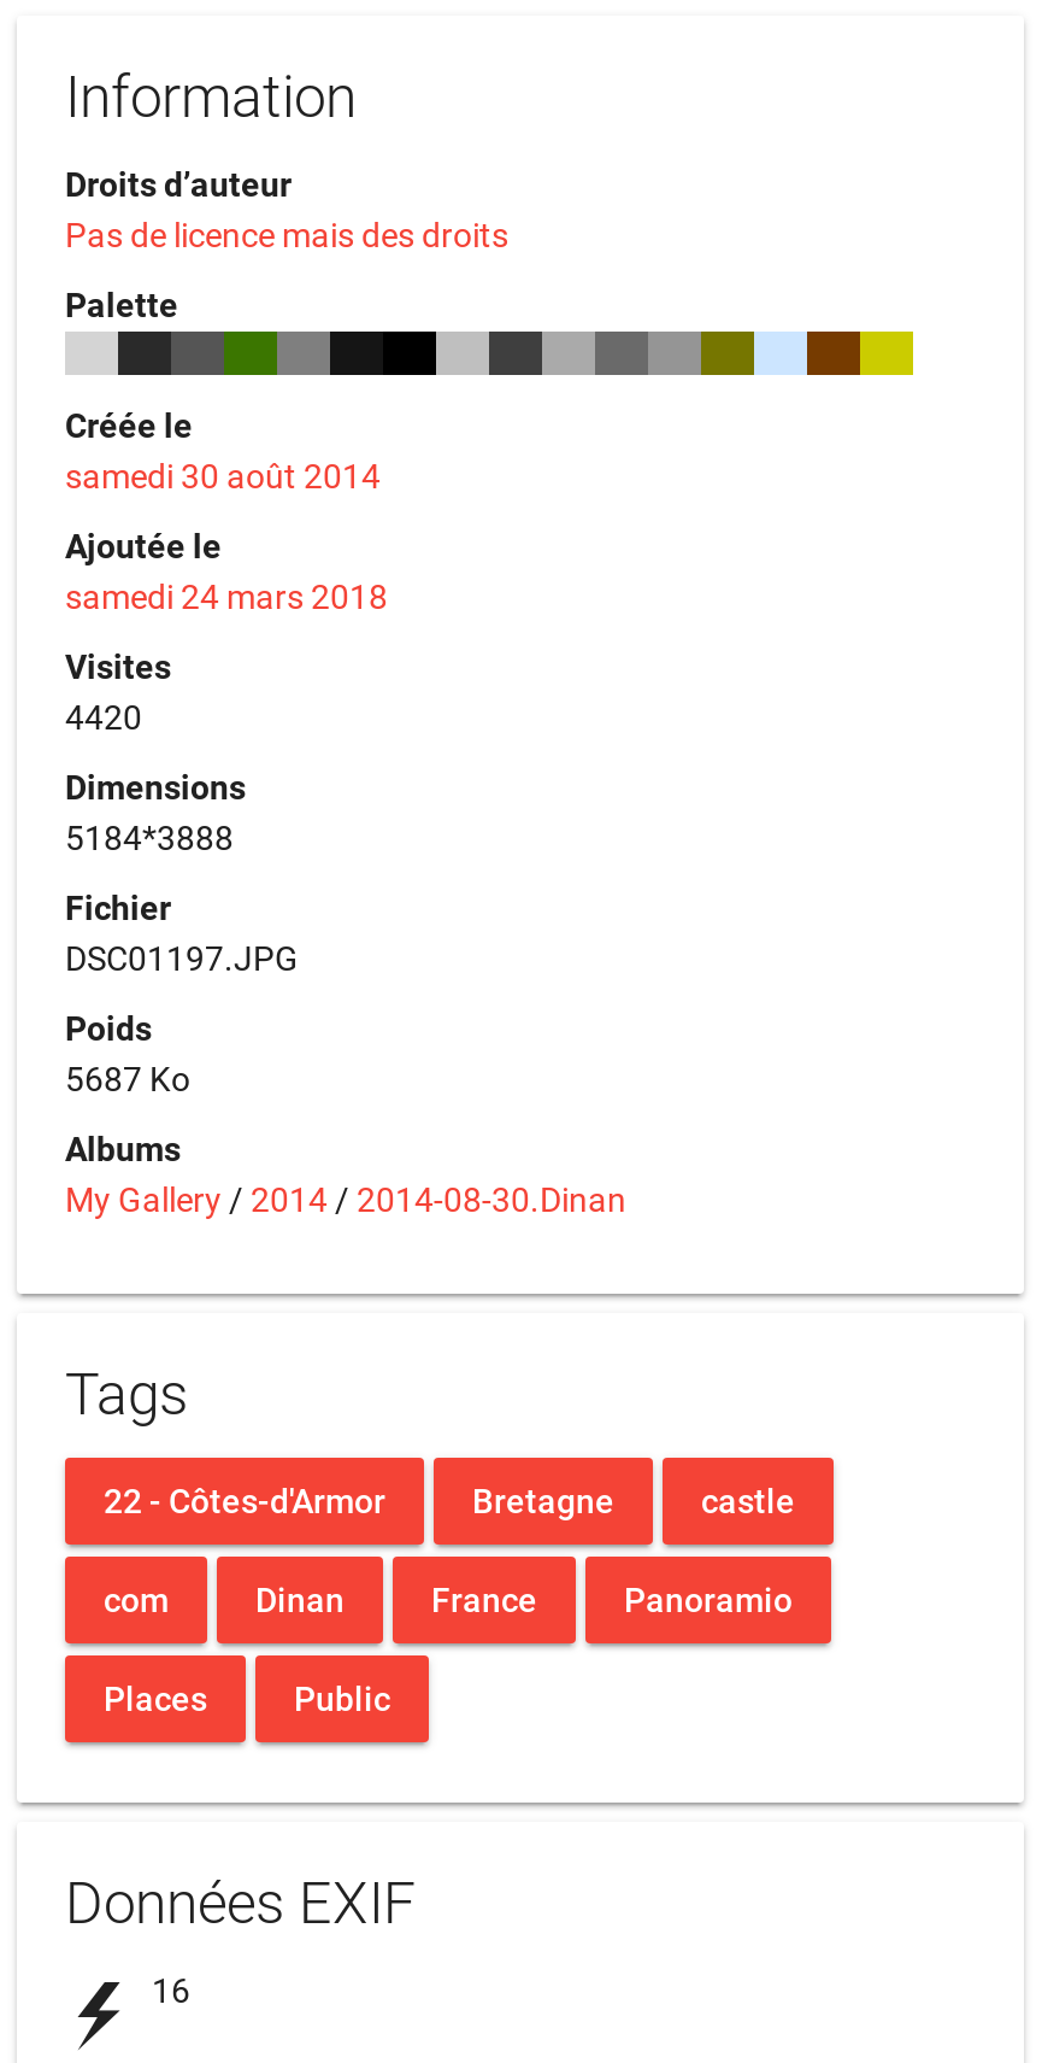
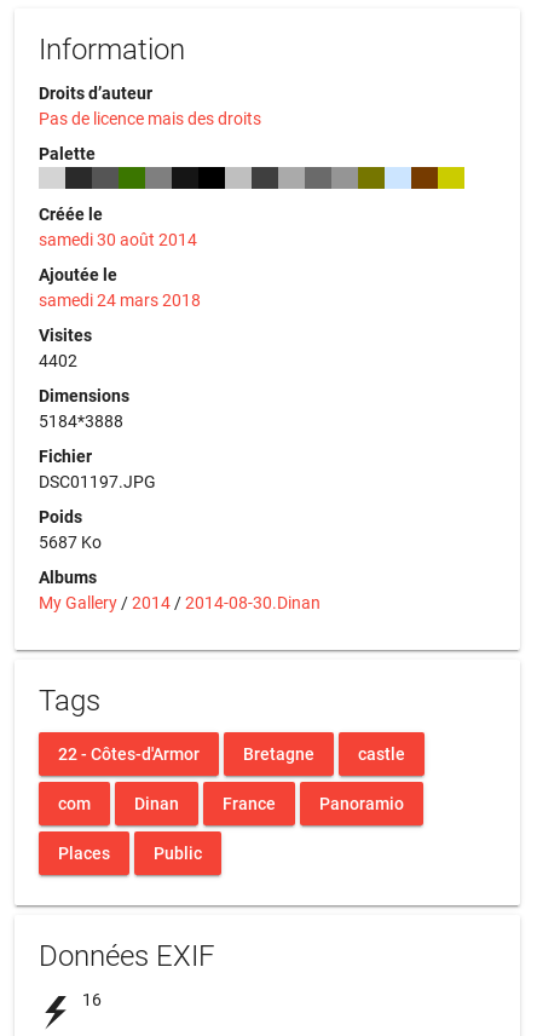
- 4420
+ 4402
